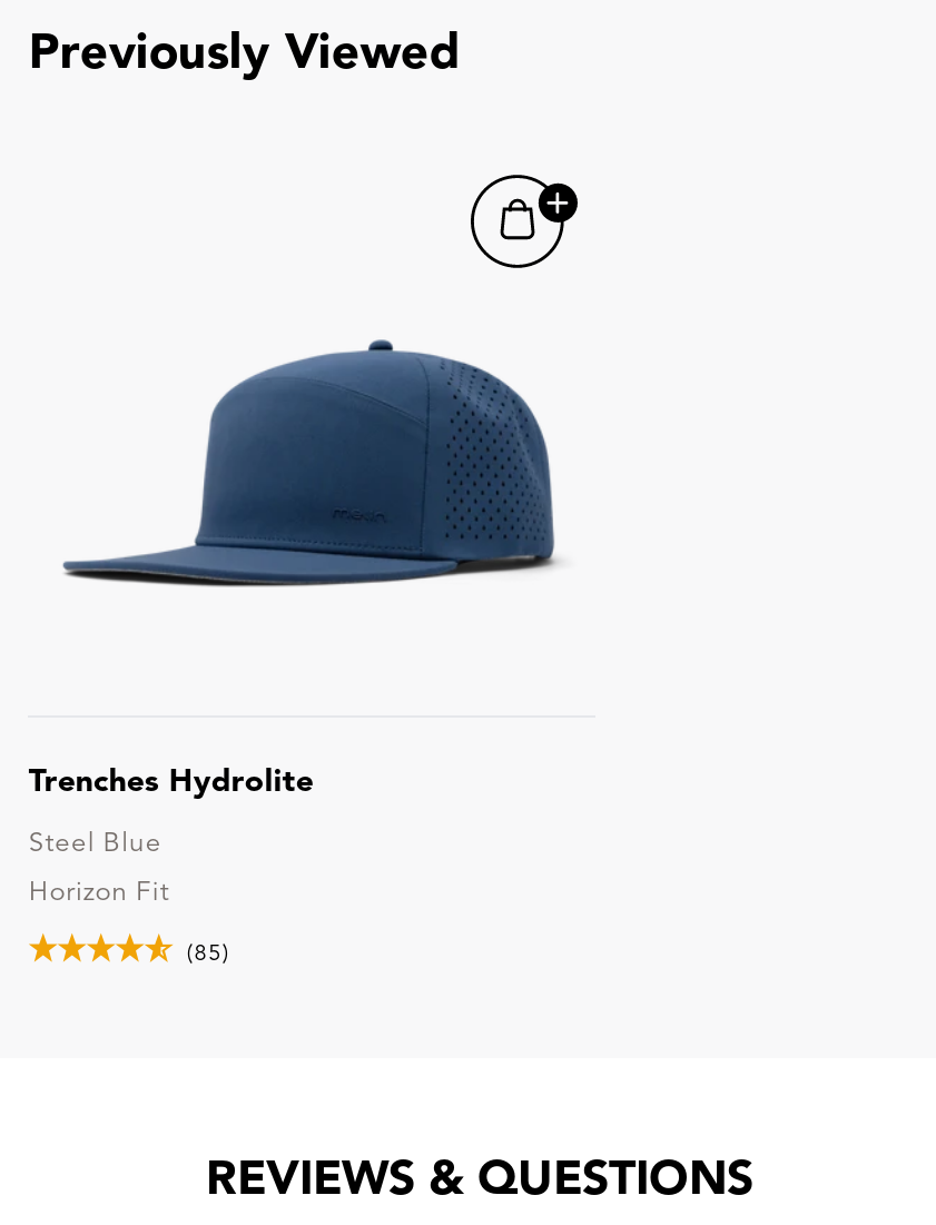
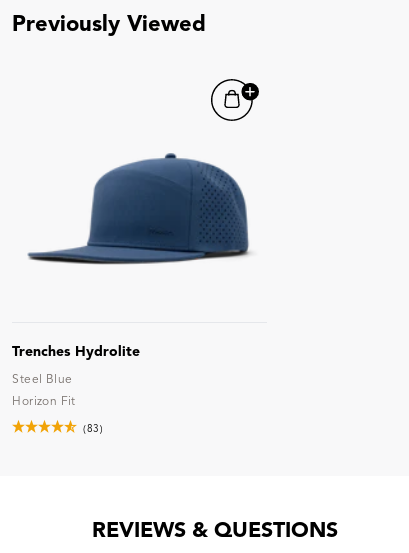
- (85)
+ (83)
